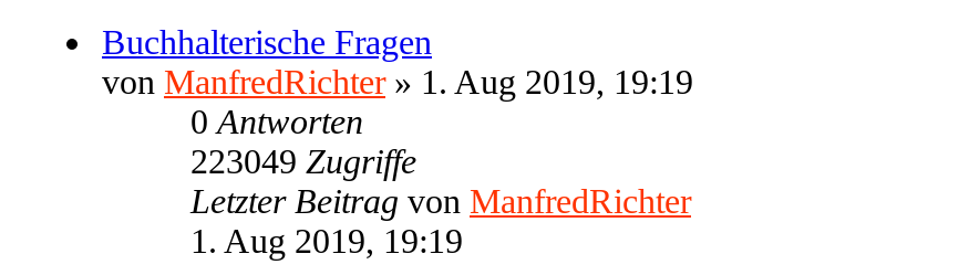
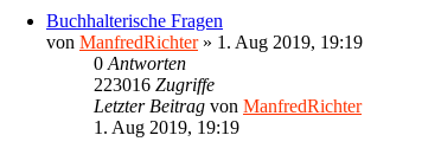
- 223049 Zugriffe
+ 223016 Zugriffe
